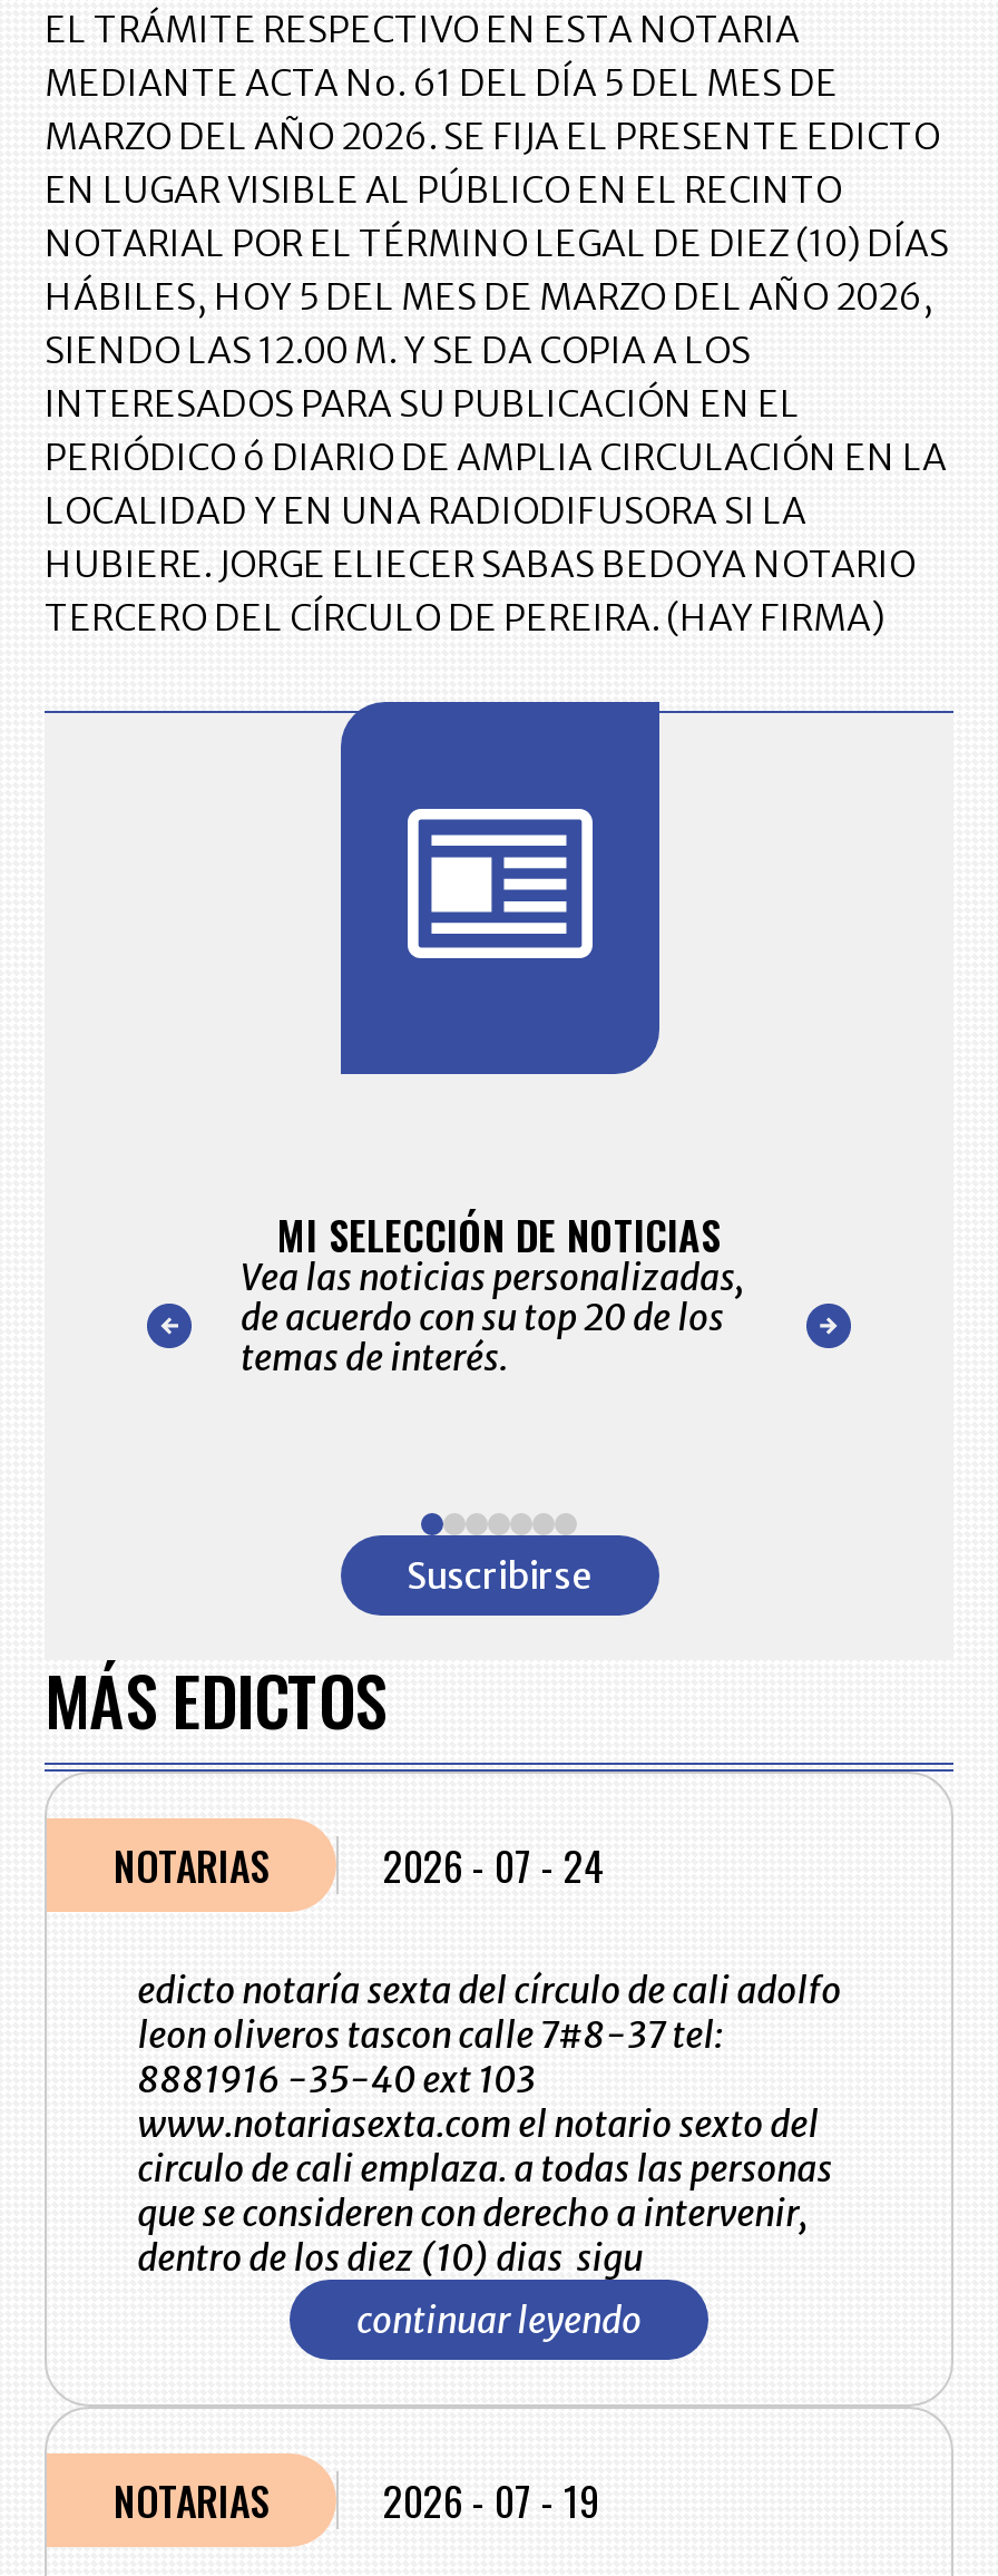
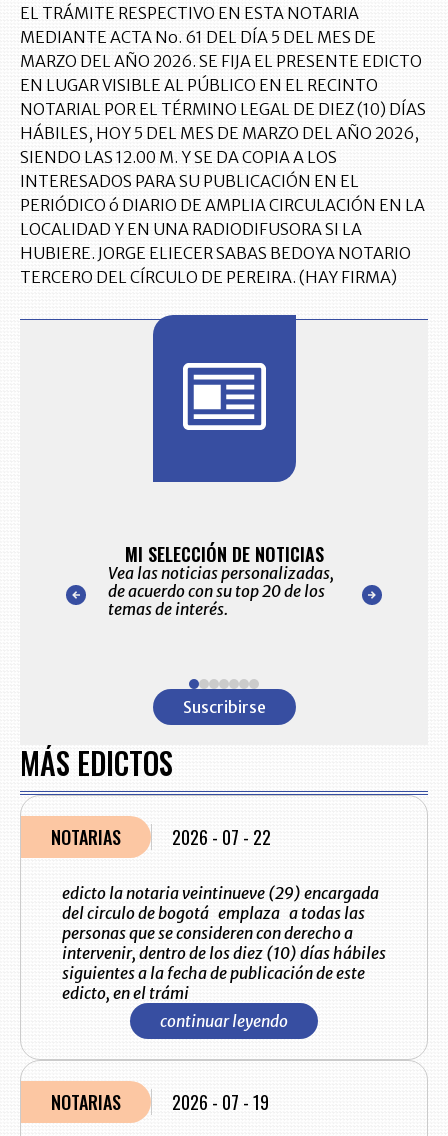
- NOTARIAS 2026 - 07 - 24
+ NOTARIAS 2026 - 07 - 22

- edicto notaría sexta del círculo de cali adolfo
- leon oliveros tascon calle 7#8-37 tel:
- 8881916 -35-40 ext 103
- www.notariasexta.com el notario sexto del
- circulo de cali emplaza. a todas las personas
- que se consideren con derecho a intervenir,
- dentro de los diez (10) dias sigu
+ edicto la notaria veintinueve (29) encargada
+ del circulo de bogotá emplaza a todas las
+ personas que se consideren con derecho a
+ intervenir, dentro de los diez (10) días hábiles
+ siguientes a la fecha de publicación de este
+ edicto, en el trámi
